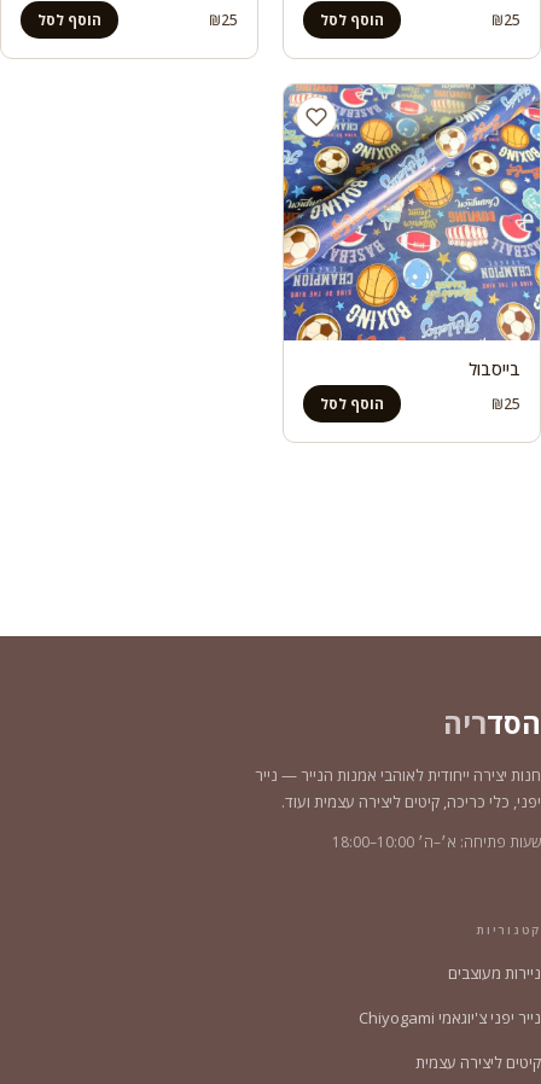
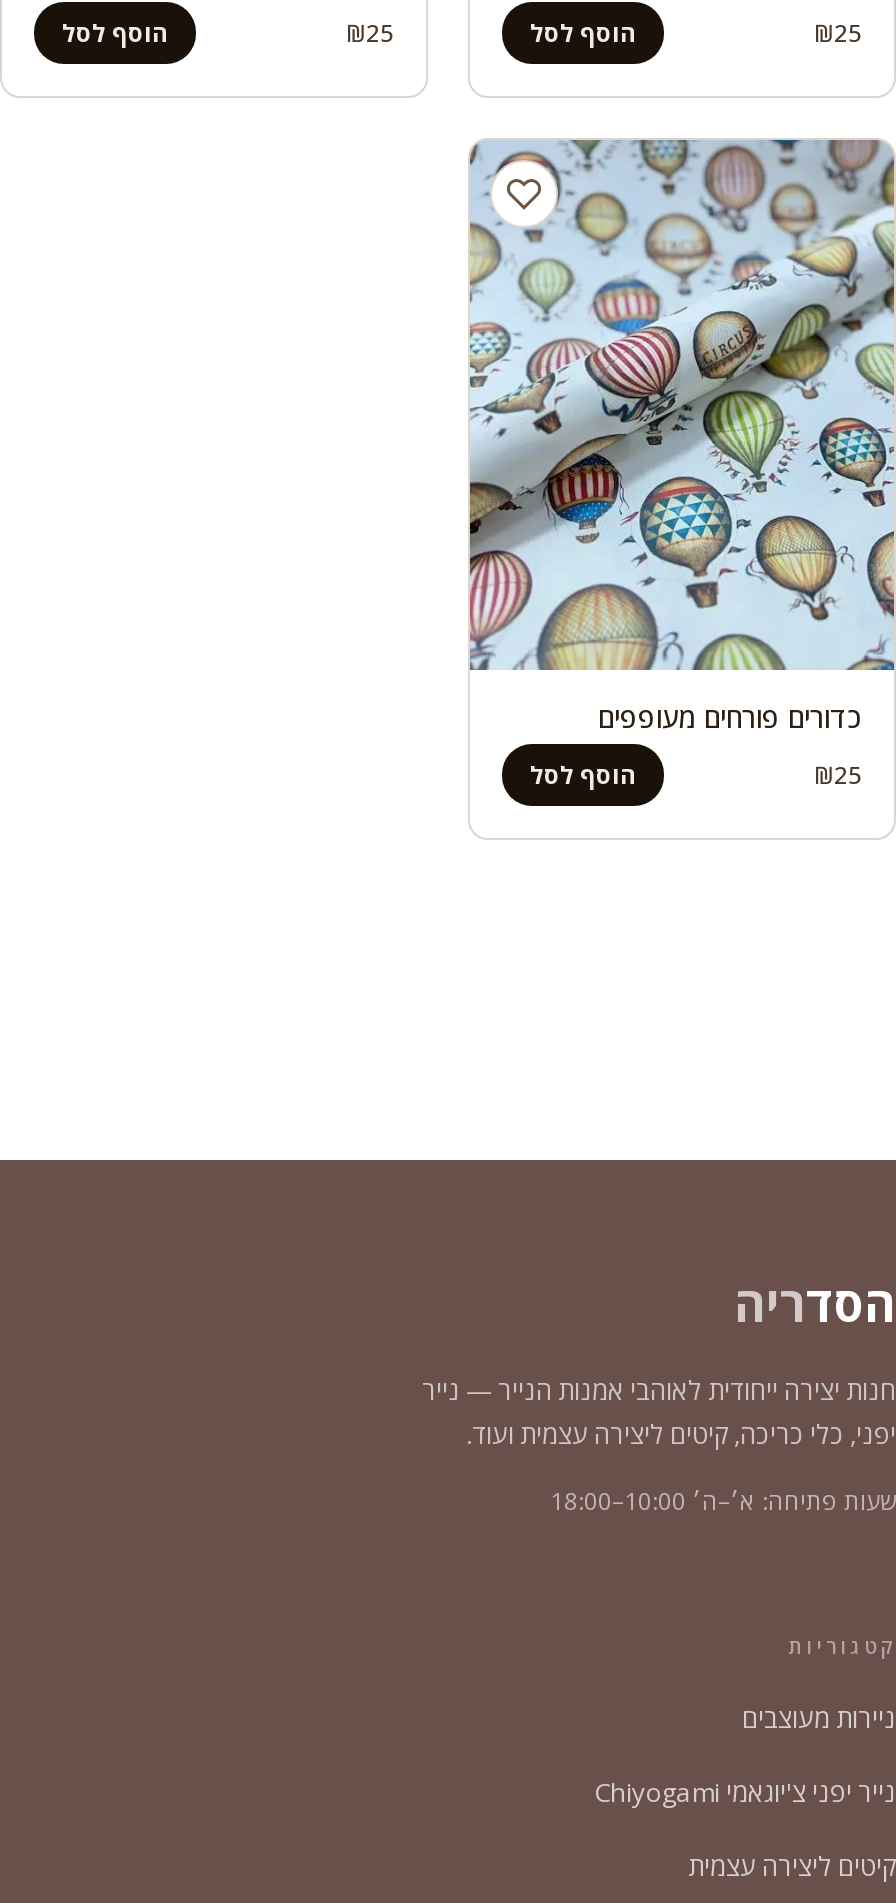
- [image]
- בייסבול
+ [image]
+ כדורים פורחים מעופפים
